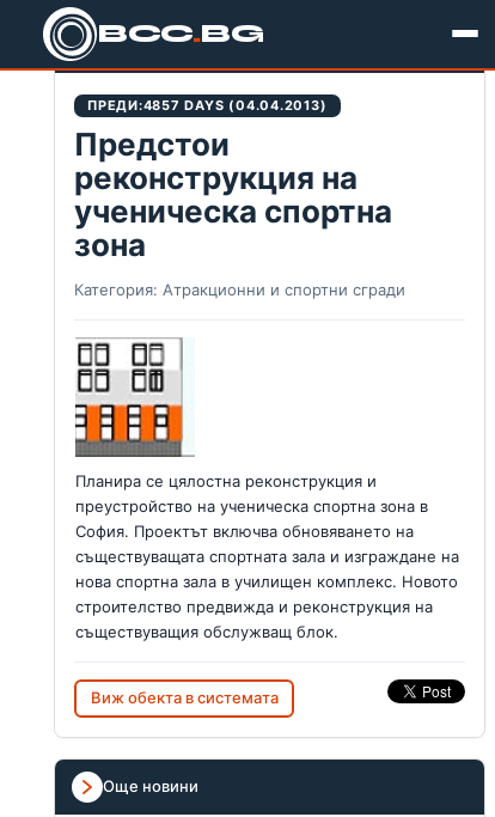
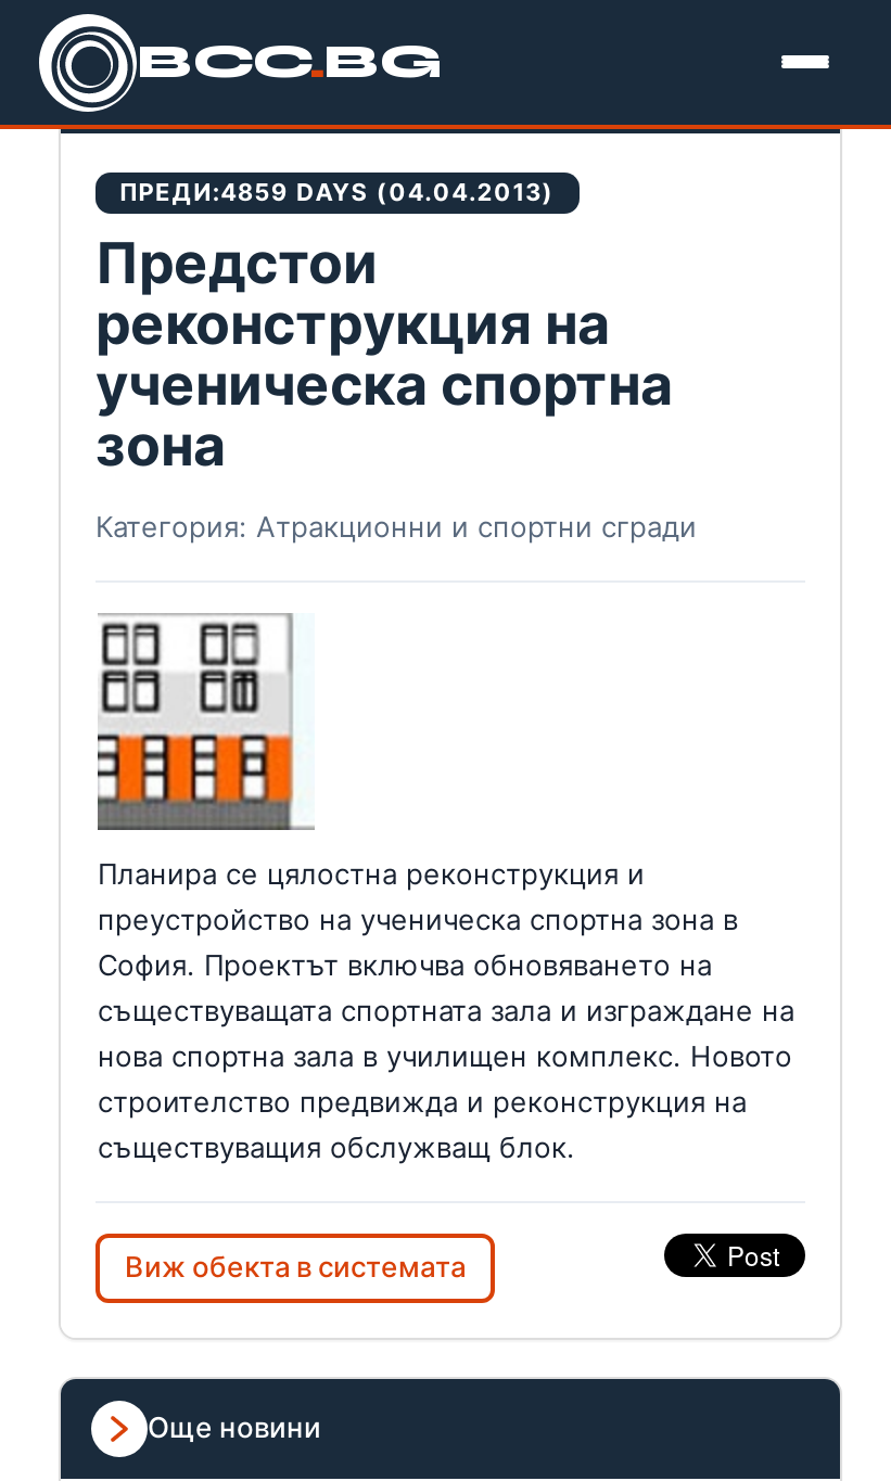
- ПРЕДИ:4857 DAYS (04.04.2013)
+ ПРЕДИ:4859 DAYS (04.04.2013)
